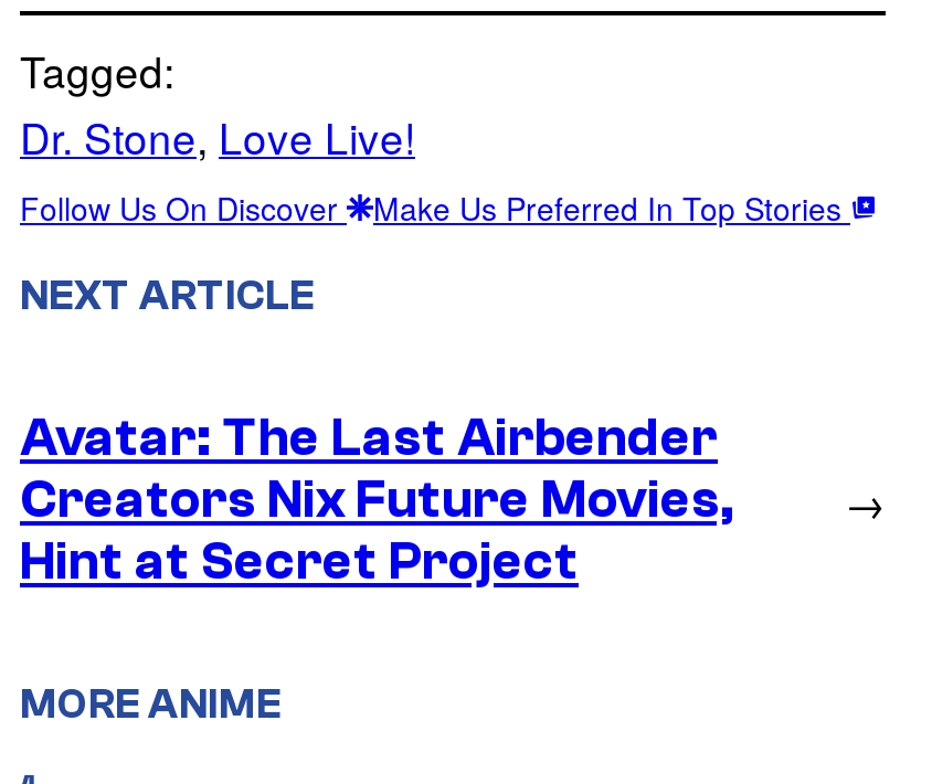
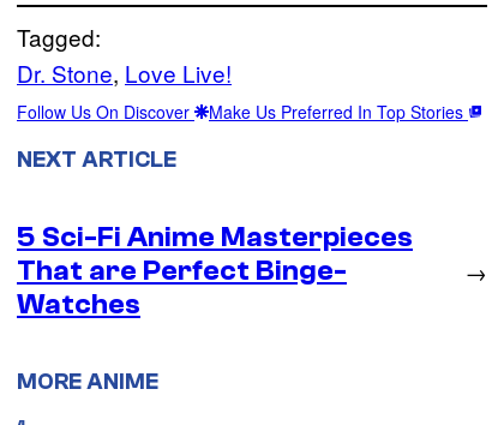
- Avatar: The Last Airbender
- Creators Nix Future Movies,
- Hint at Secret Project
+ 5 Sci-Fi Anime Masterpieces
+ That are Perfect Binge-
+ Watches
